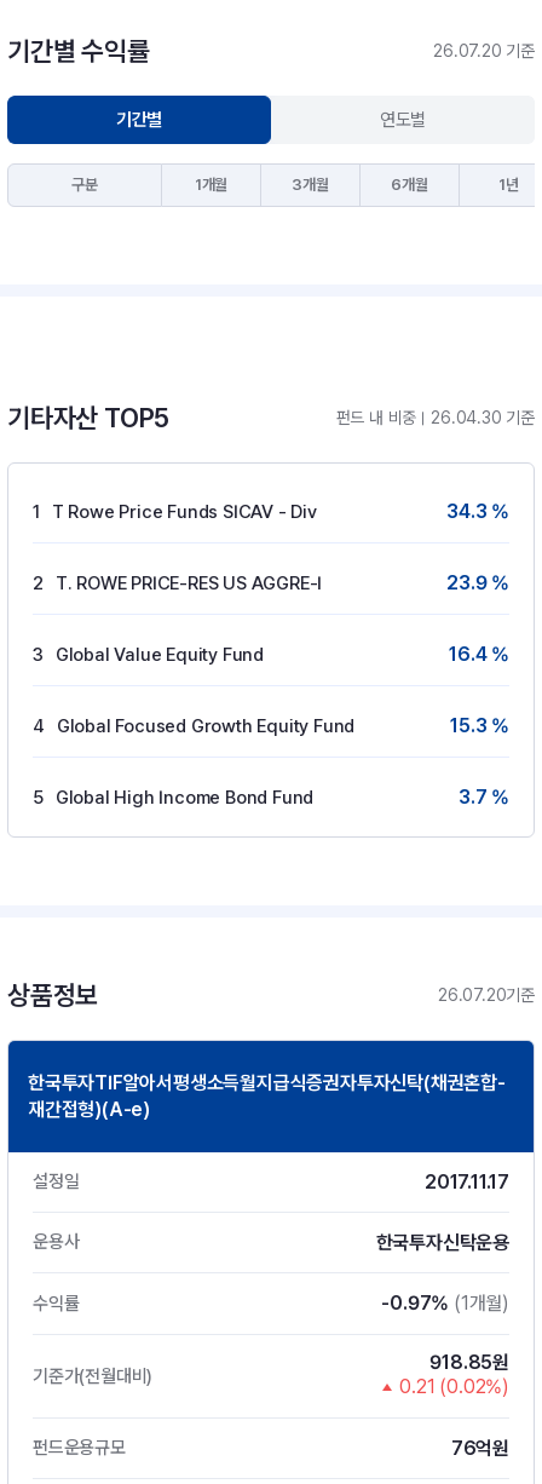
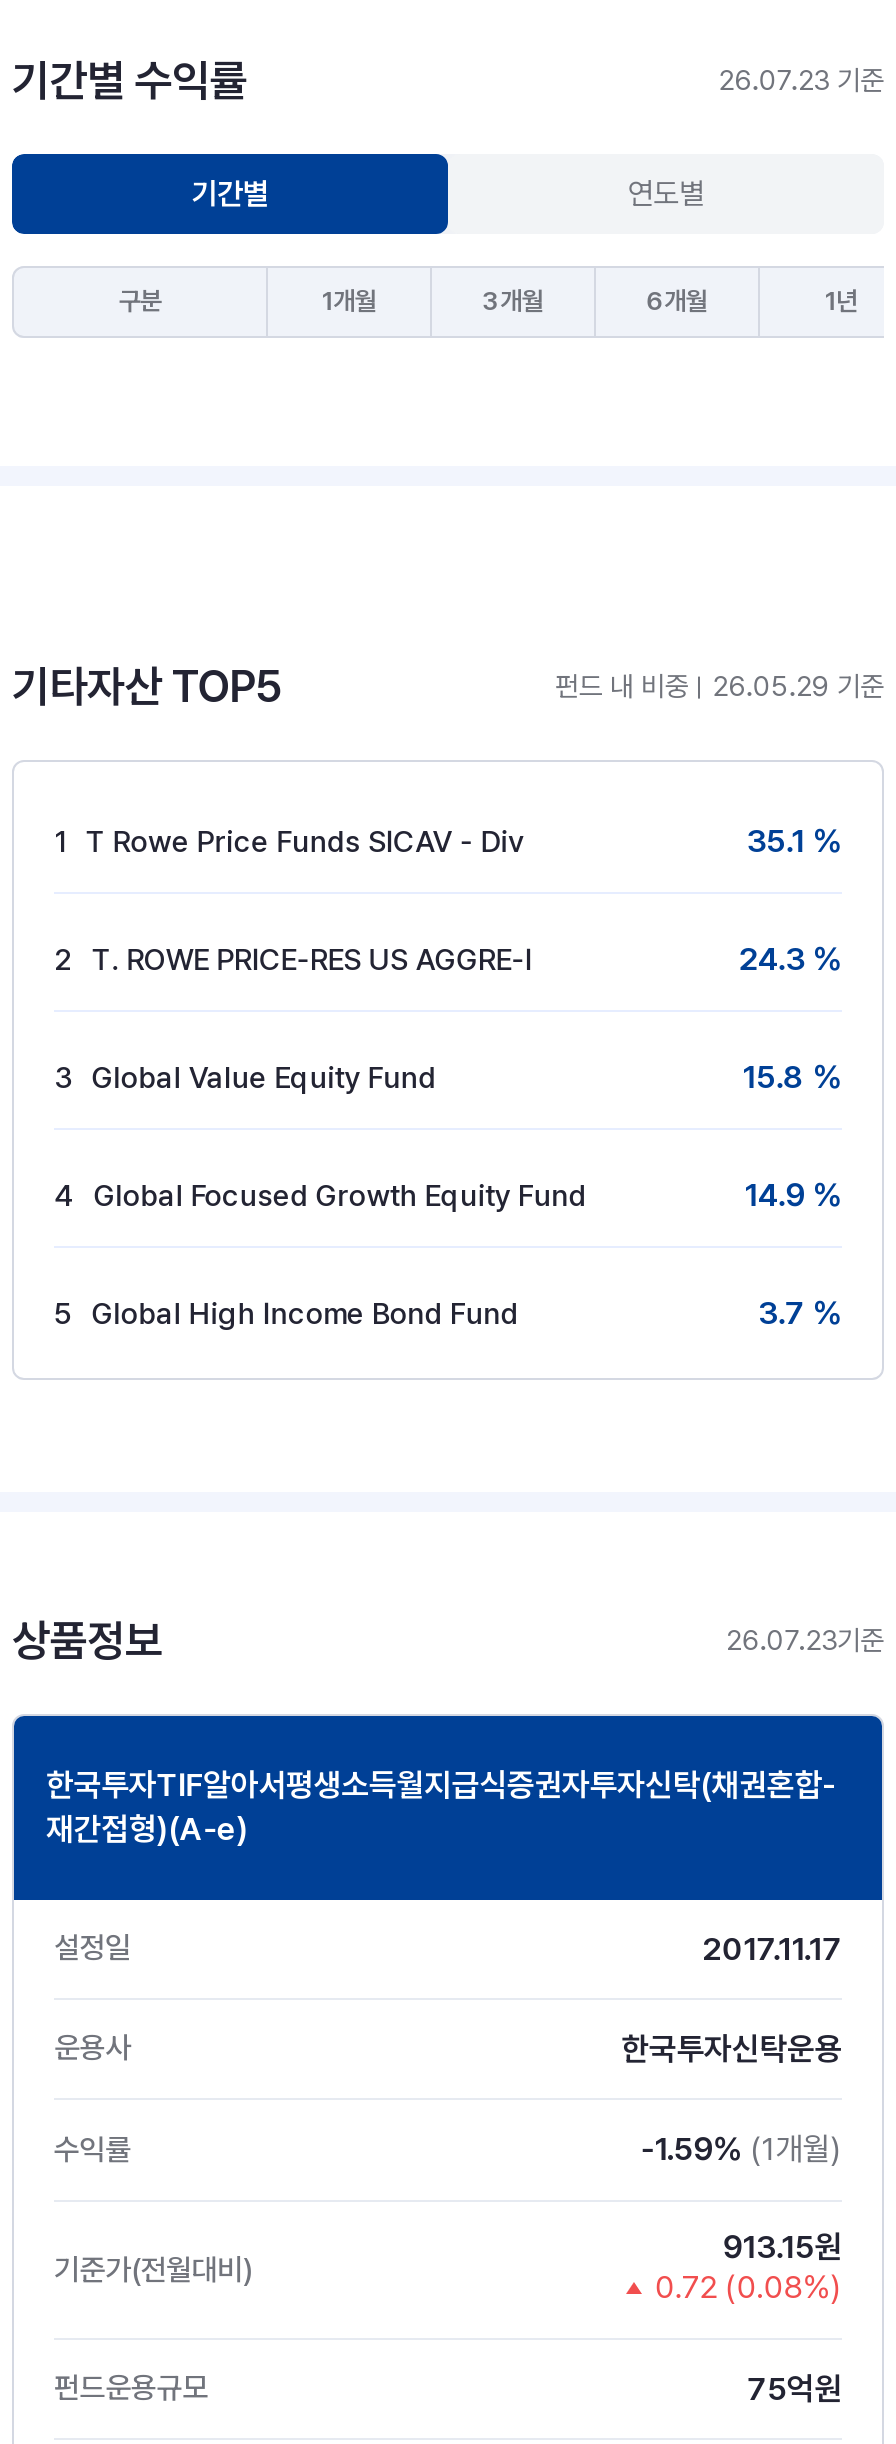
- 26.07.20 기준
+ 26.07.23 기준

- 펀드 내 비중 26.04.30 기준
+ 펀드 내 비중 26.05.29 기준

- 34.3 %
+ 35.1 %

- 23.9 %
+ 24.3 %

- 16.4 %
+ 15.8 %

- 15.3 %
+ 14.9 %

- 26.07.20기준
+ 26.07.23기준

- -0.97% (1개월)
+ -1.59% (1개월)

- 918.85원
- 0.21 (0.02%)
+ 913.15원
+ 0.72 (0.08%)

- 76억원
+ 75억원
